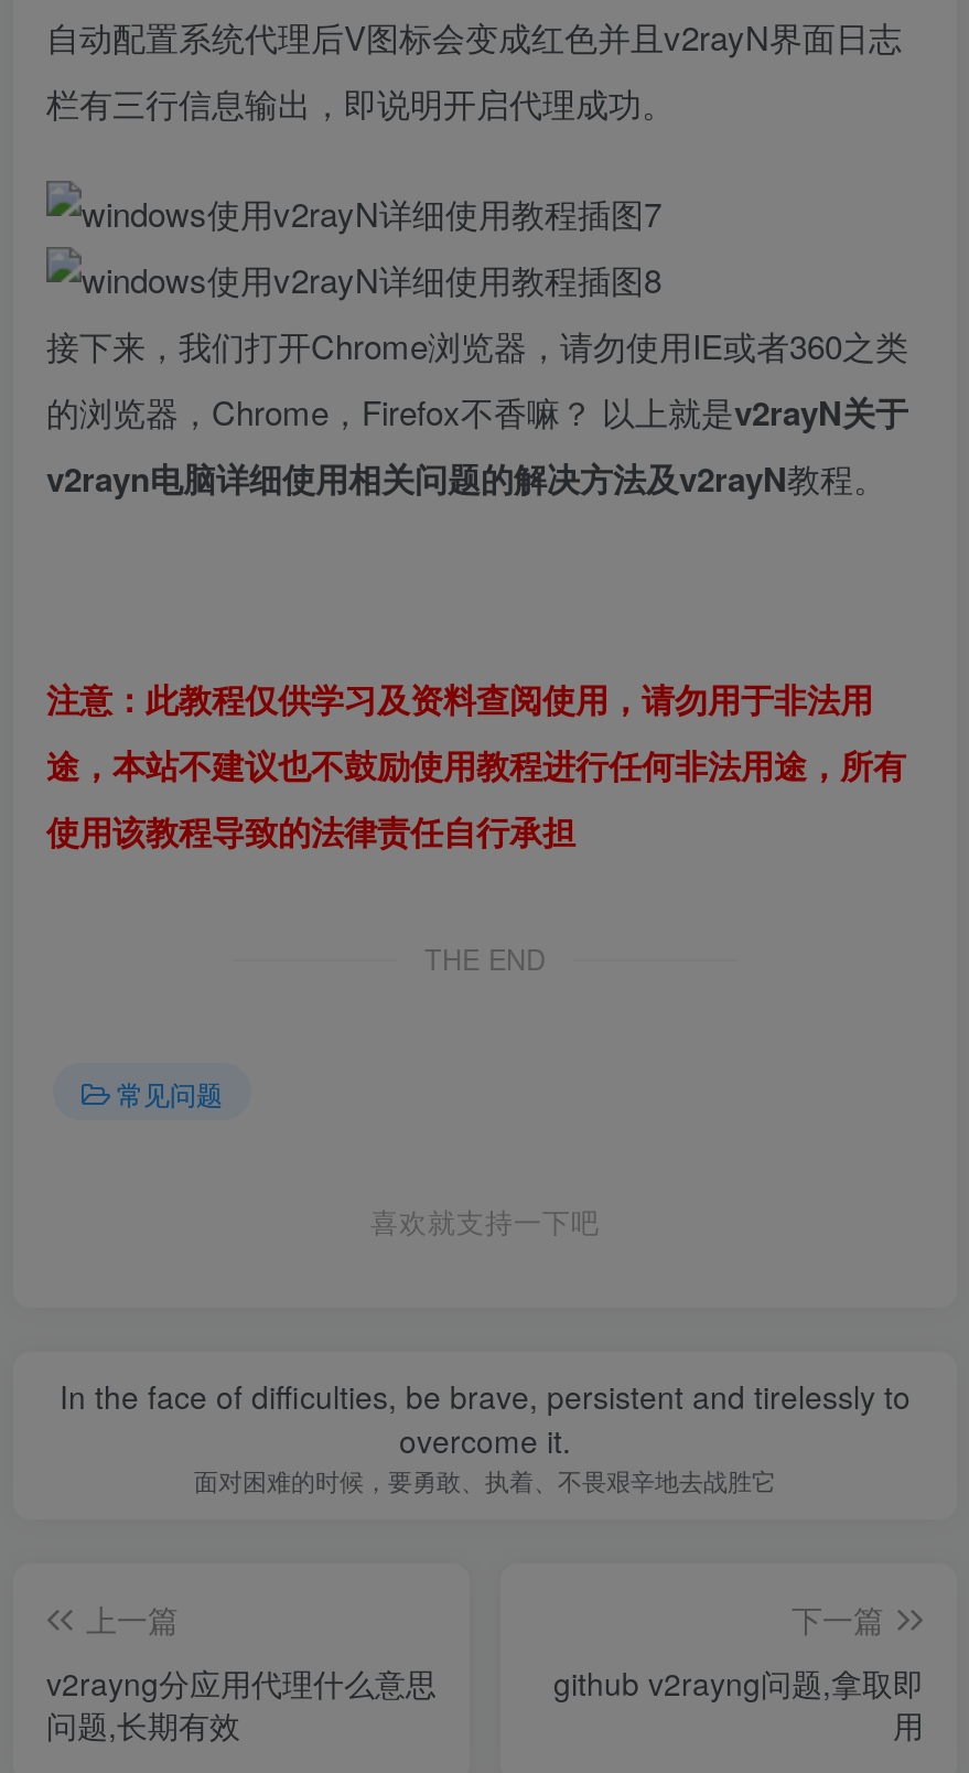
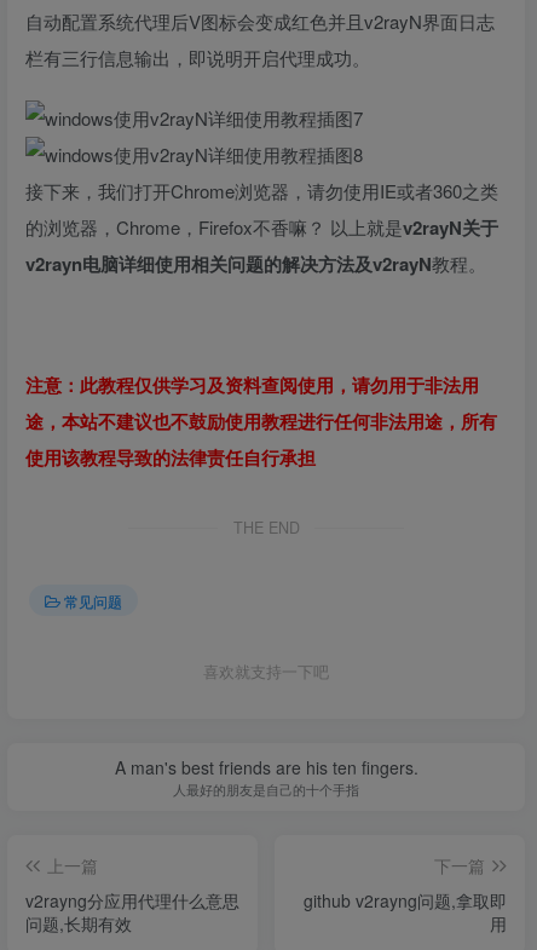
- In the face of difficulties, be brave, persistent and tirelessly to
- overcome it.
- 面对困难的时候，要勇敢、执着、不畏艰辛地去战胜它
+ A man's best friends are his ten fingers.
+ 人最好的朋友是自己的十个手指
